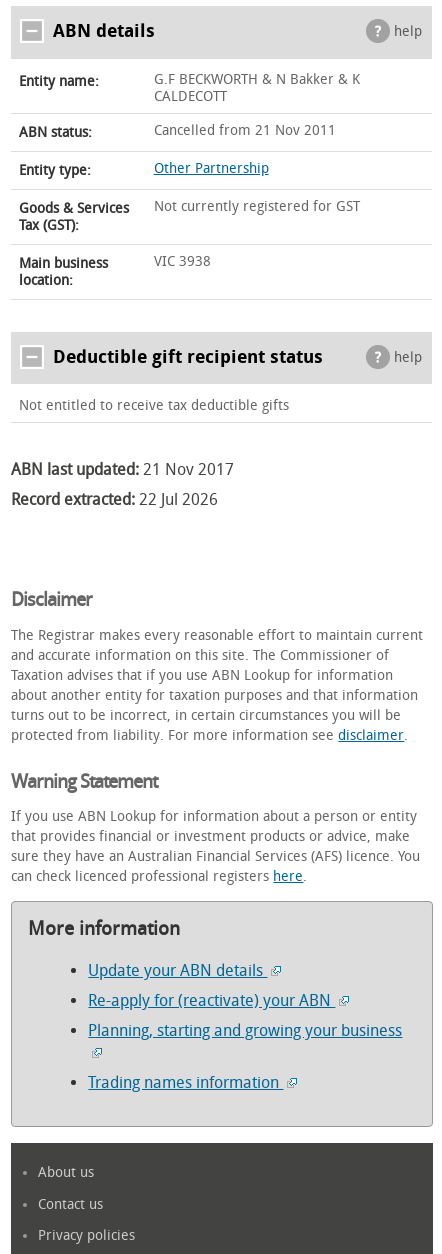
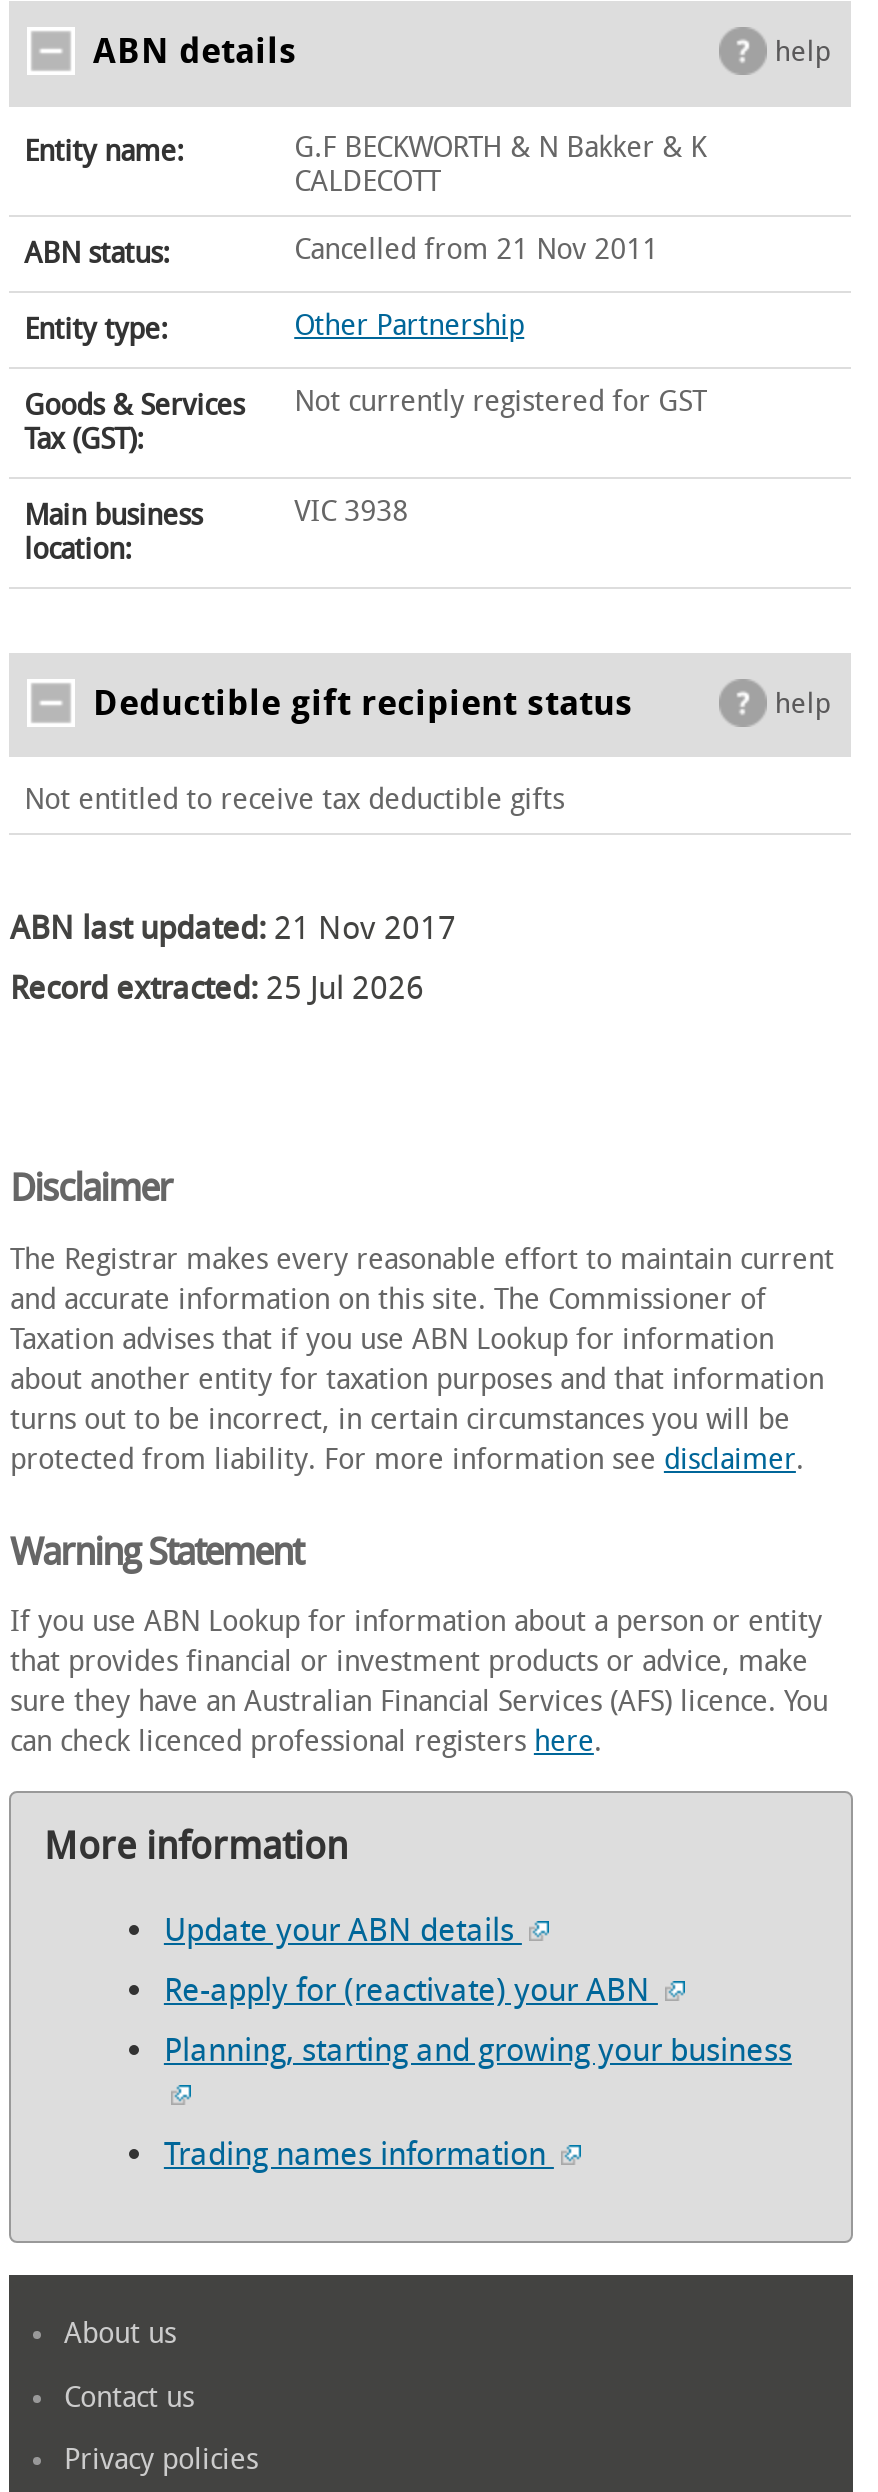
- Record extracted: 22 Jul 2026
+ Record extracted: 25 Jul 2026
